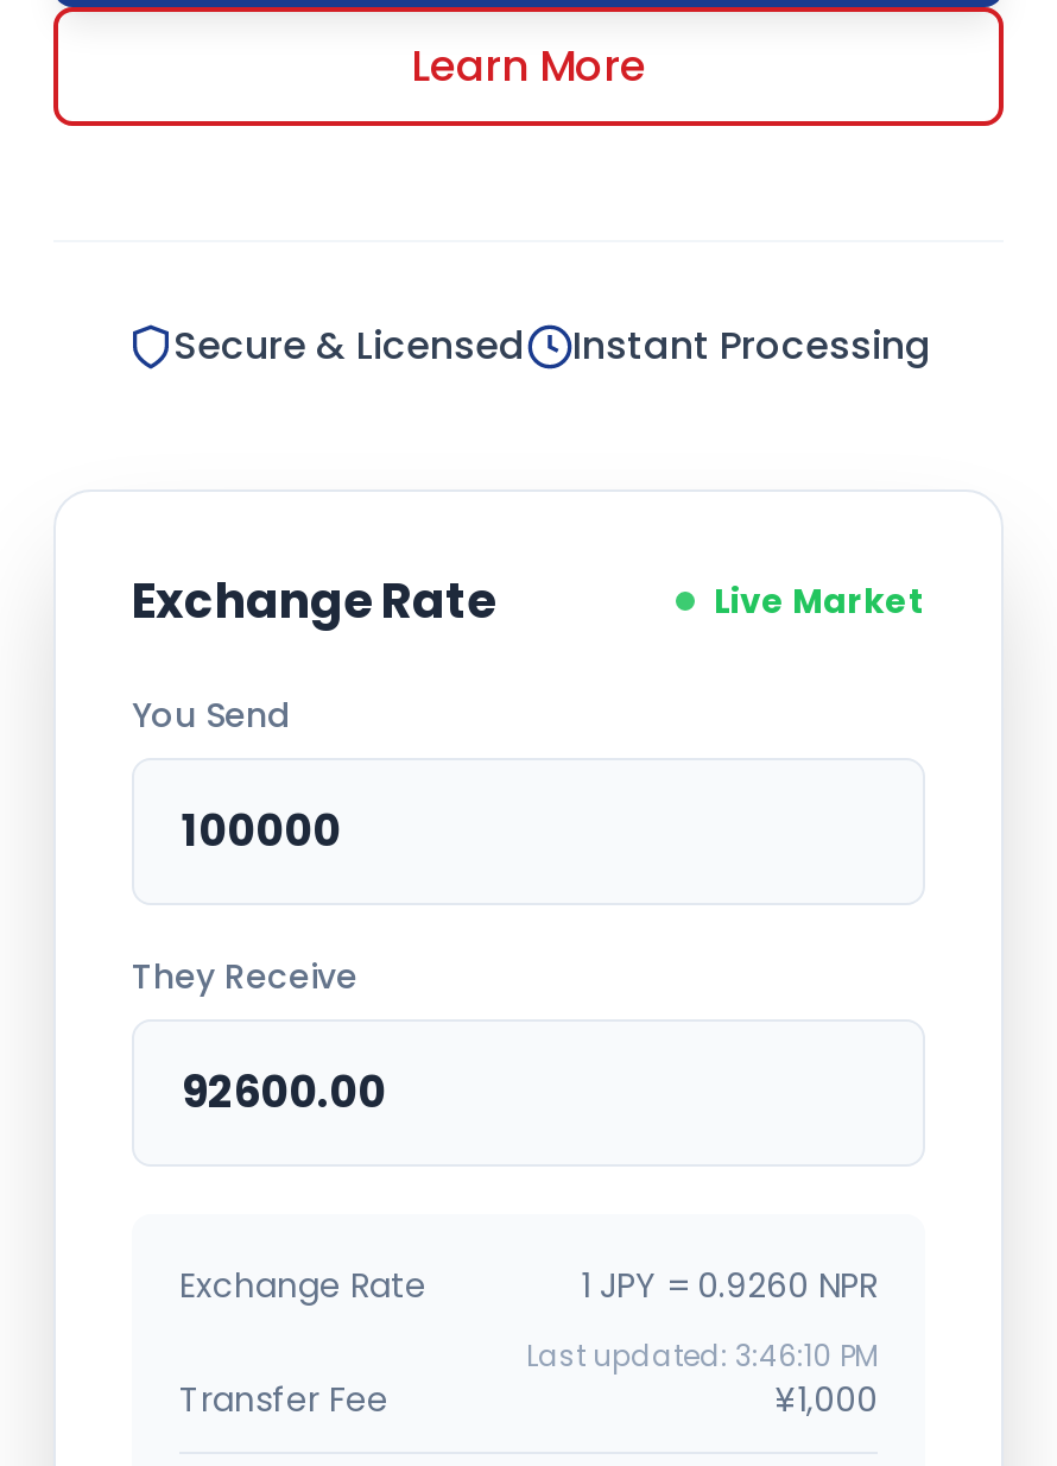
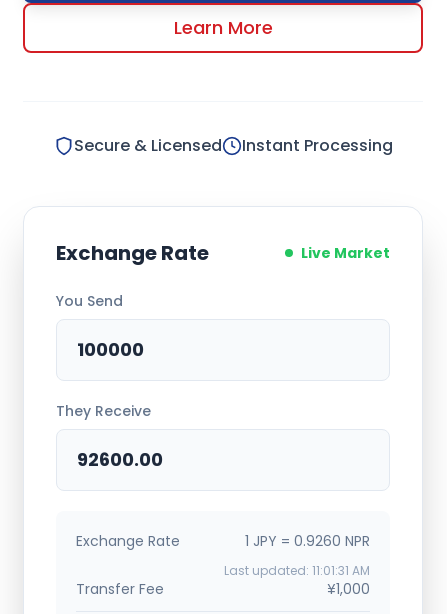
- Last updated: 3:46:10 PM
+ Last updated: 11:01:31 AM
